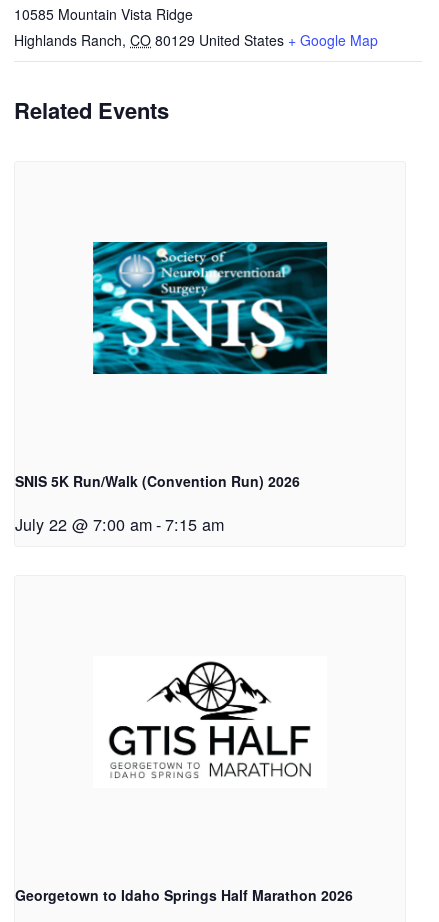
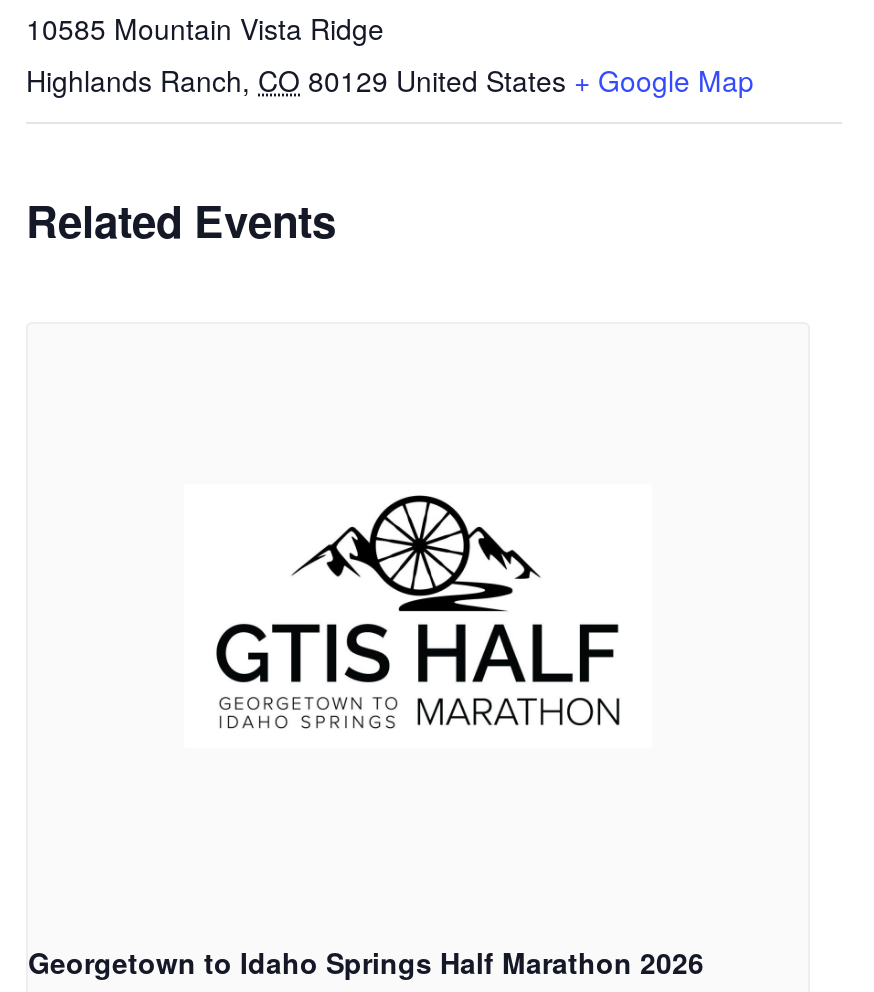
- [image]

- SNIS 5K Run/Walk (Convention Run) 2026
- July 22 @ 7:00 am - 7:15 am
